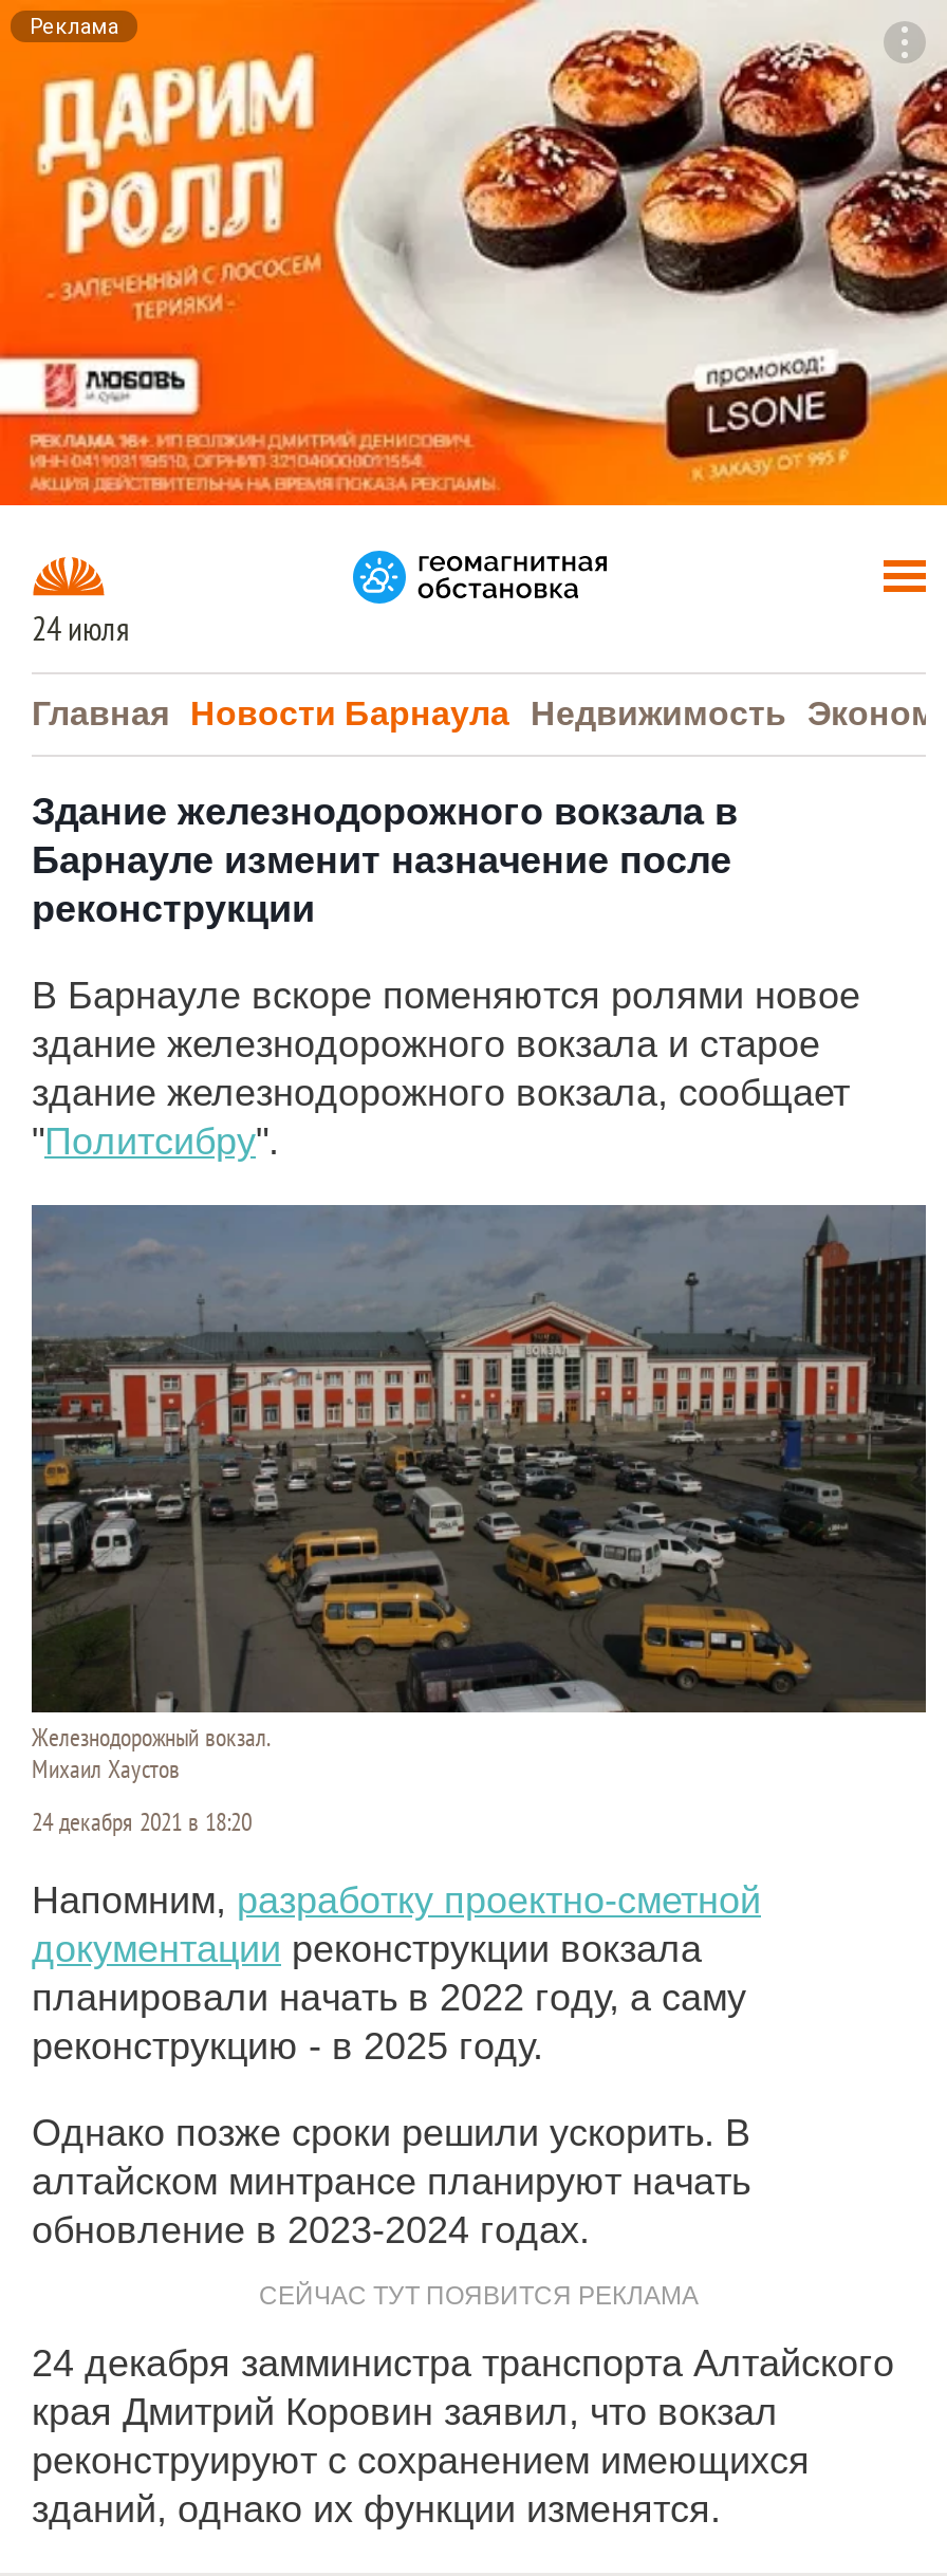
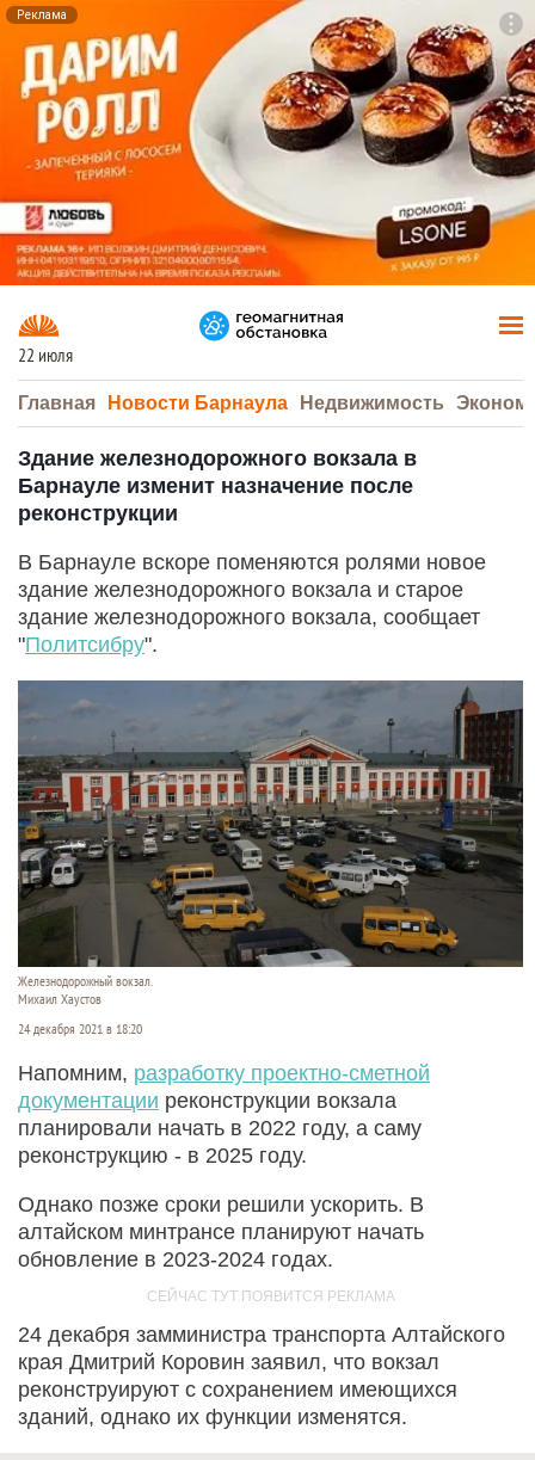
- 24 июля
+ 22 июля
